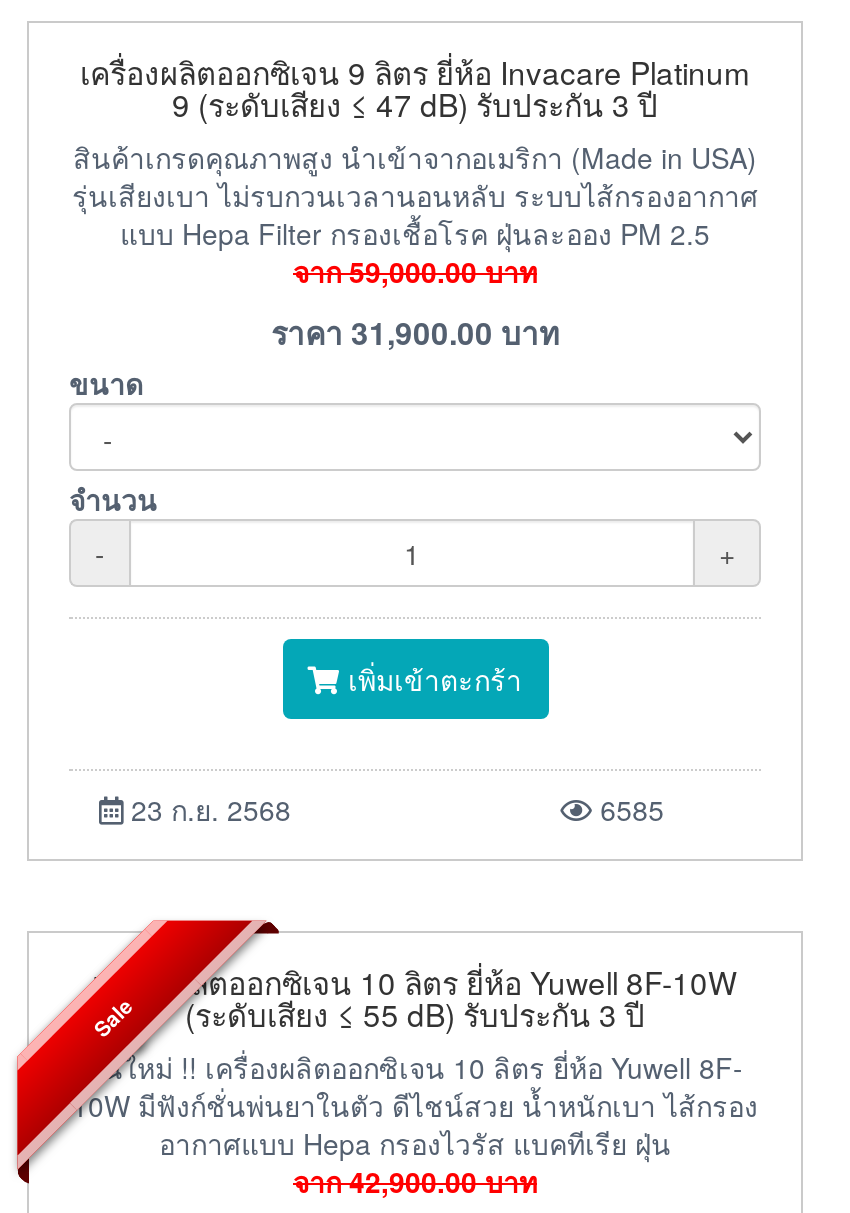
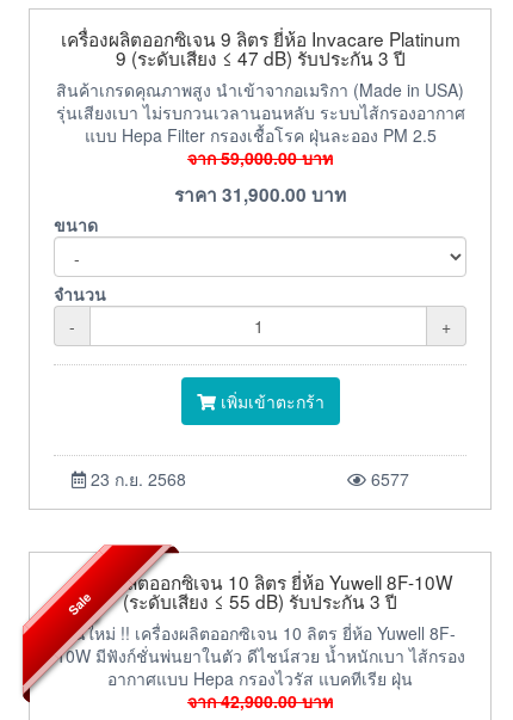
- 6585
+ 6577
